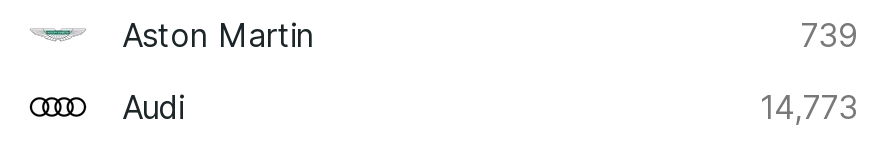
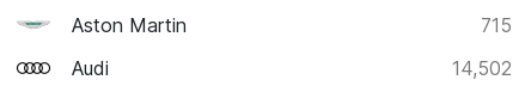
- 739
+ 715

- 14,773
+ 14,502
